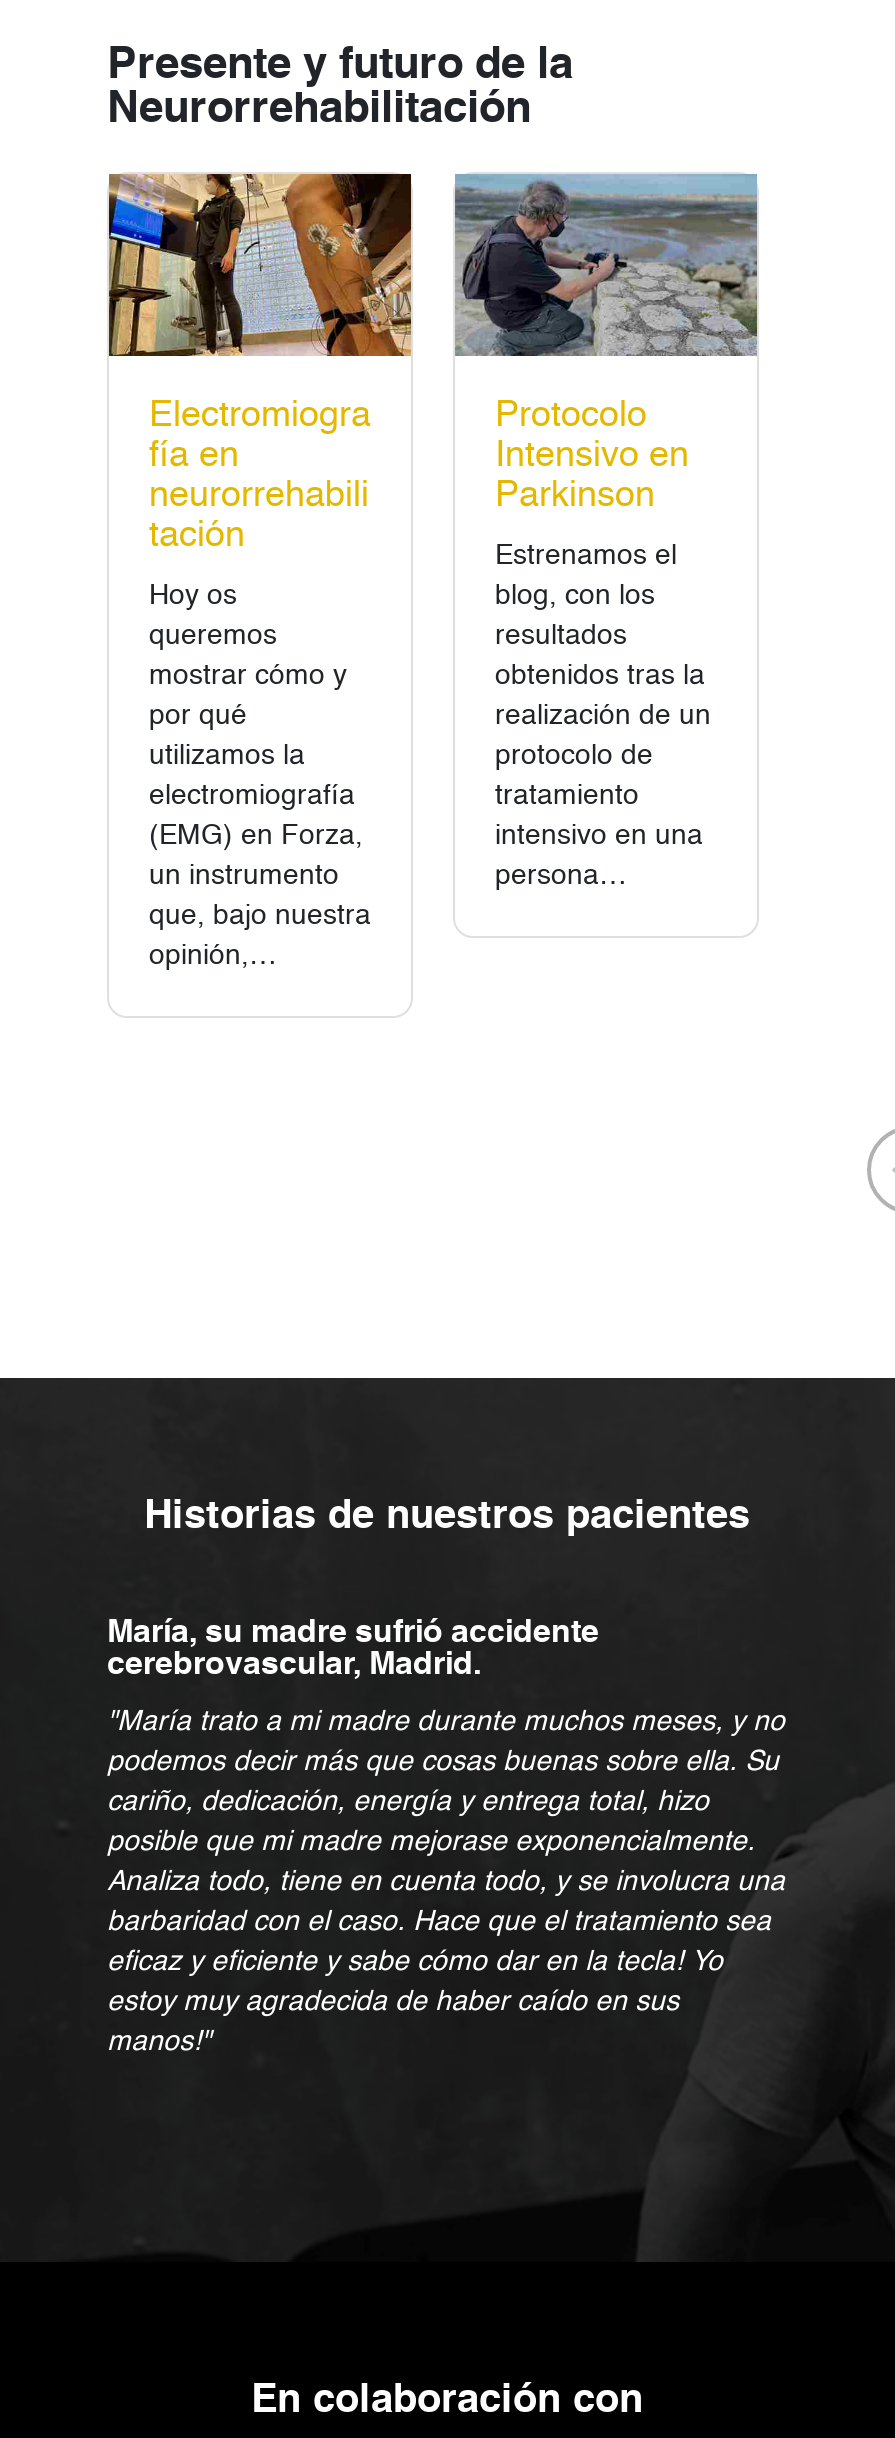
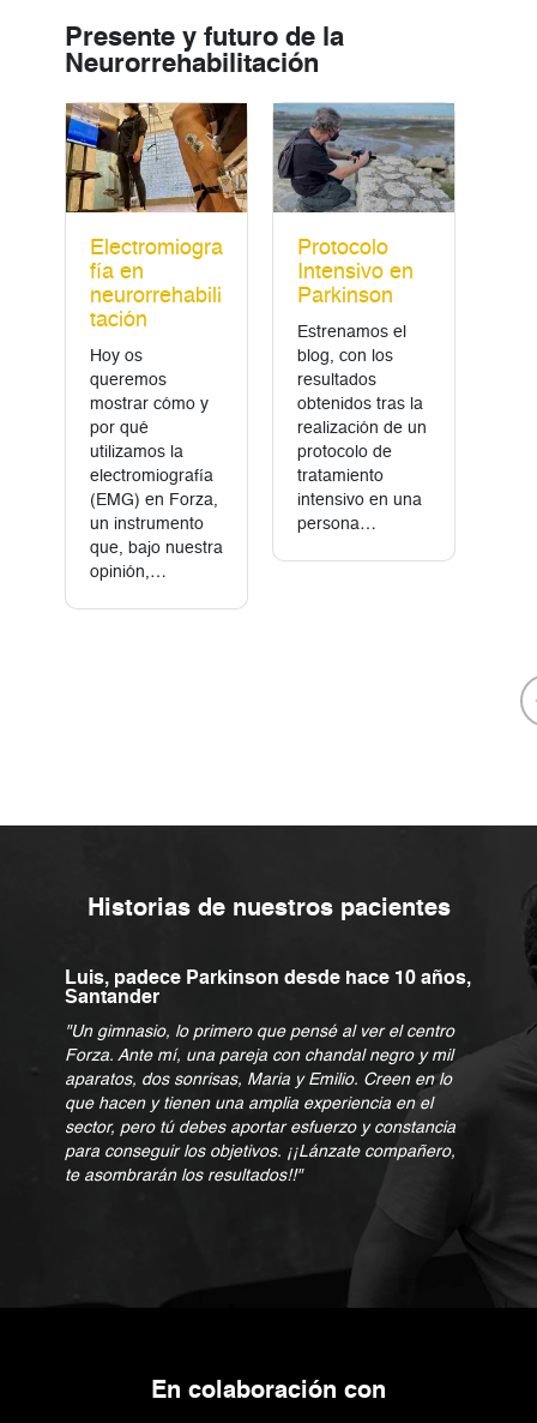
- María, su madre sufrió accidente
- cerebrovascular, Madrid.
+ Luis, padece Parkinson desde hace 10 años,
+ Santander

- "María trato a mi madre durante muchos meses, y no
- podemos decir más que cosas buenas sobre ella. Su
- cariño, dedicación, energía y entrega total, hizo
- posible que mi madre mejorase exponencialmente.
- Analiza todo, tiene en cuenta todo, y se involucra una
- barbaridad con el caso. Hace que el tratamiento sea
- eficaz y eficiente y sabe cómo dar en la tecla! Yo
- estoy muy agradecida de haber caído en sus
- manos!"
+ "Un gimnasio, lo primero que pensé al ver el centro
+ Forza. Ante mí, una pareja con chandal negro y mil
+ aparatos, dos sonrisas, Maria y Emilio. Creen en lo
+ que hacen y tienen una amplia experiencia en el
+ sector, pero tú debes aportar esfuerzo y constancia
+ para conseguir los objetivos. ¡¡Lánzate compañero,
+ te asombrarán los resultados!!"
